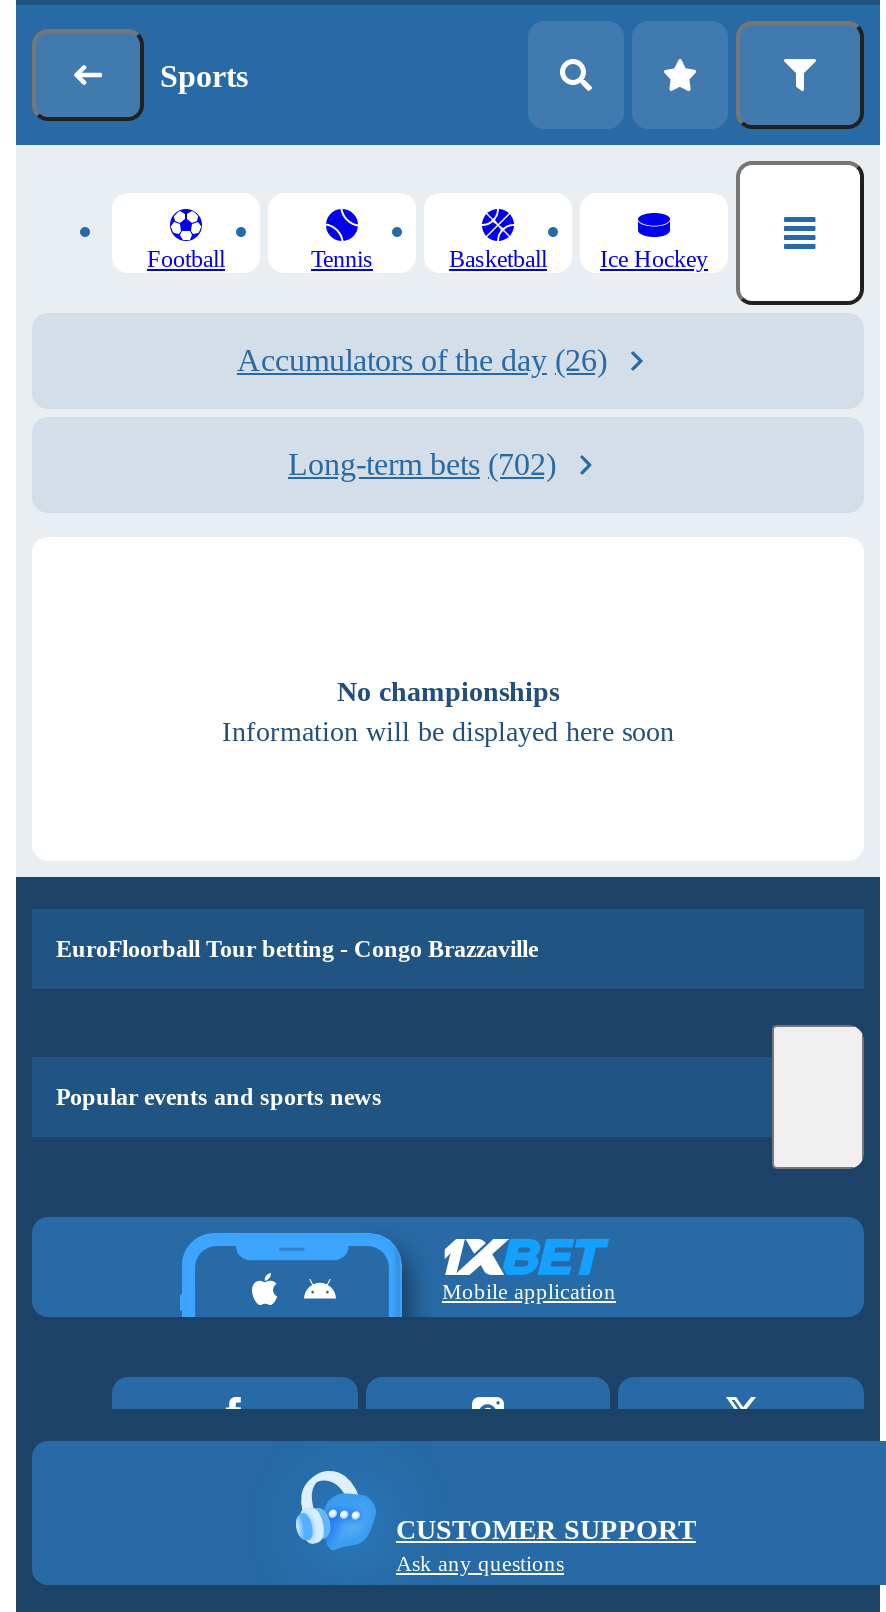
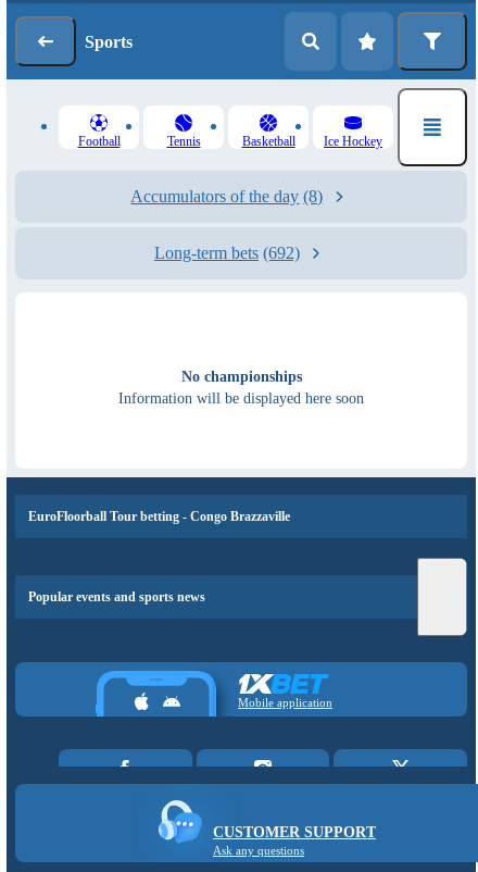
- Accumulators of the day (26)
+ Accumulators of the day (8)

- Long-term bets (702)
+ Long-term bets (692)
